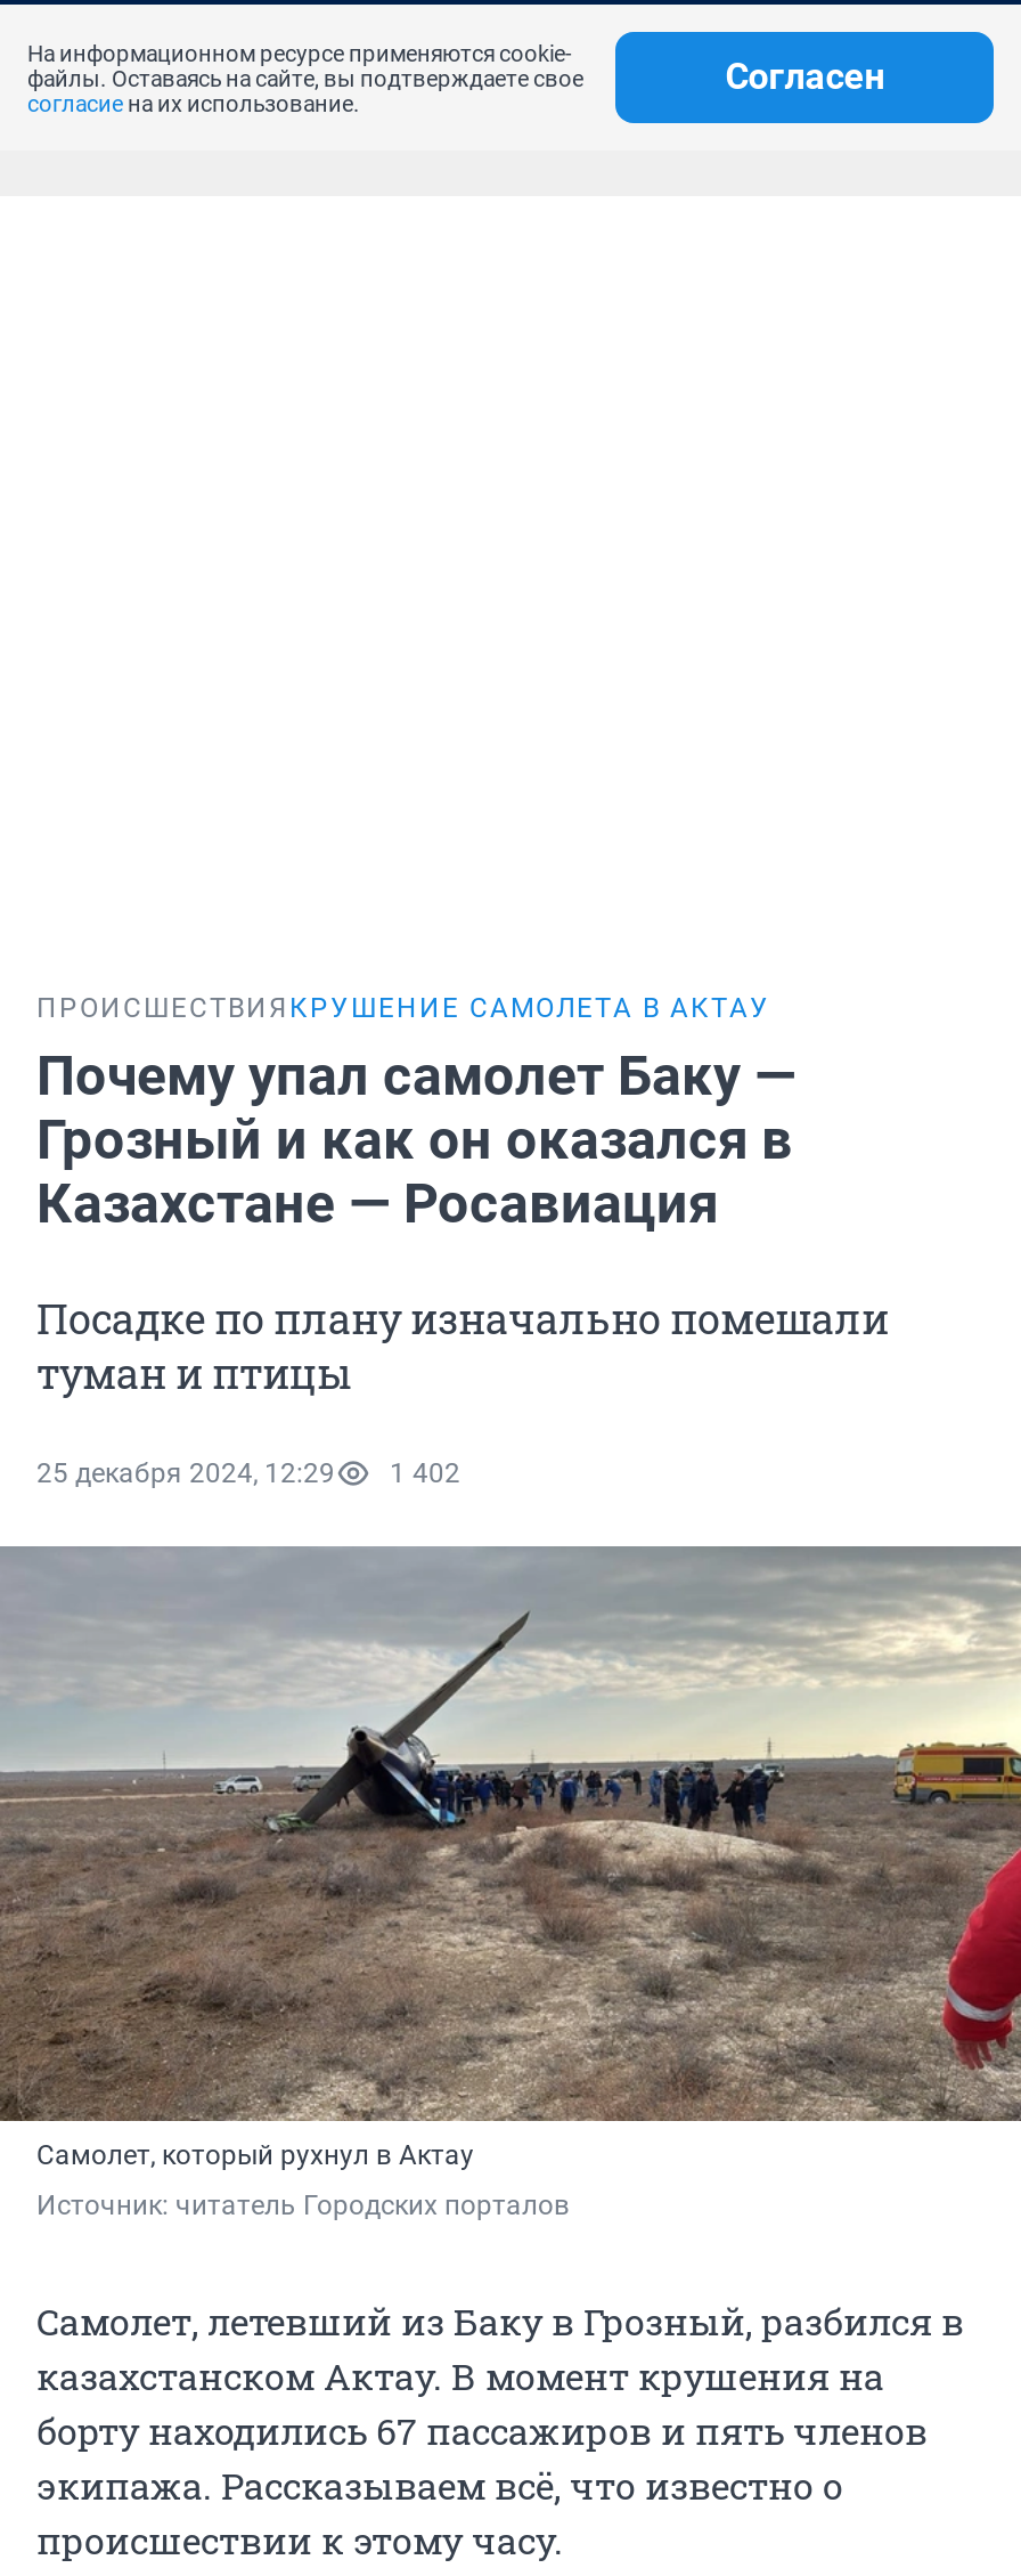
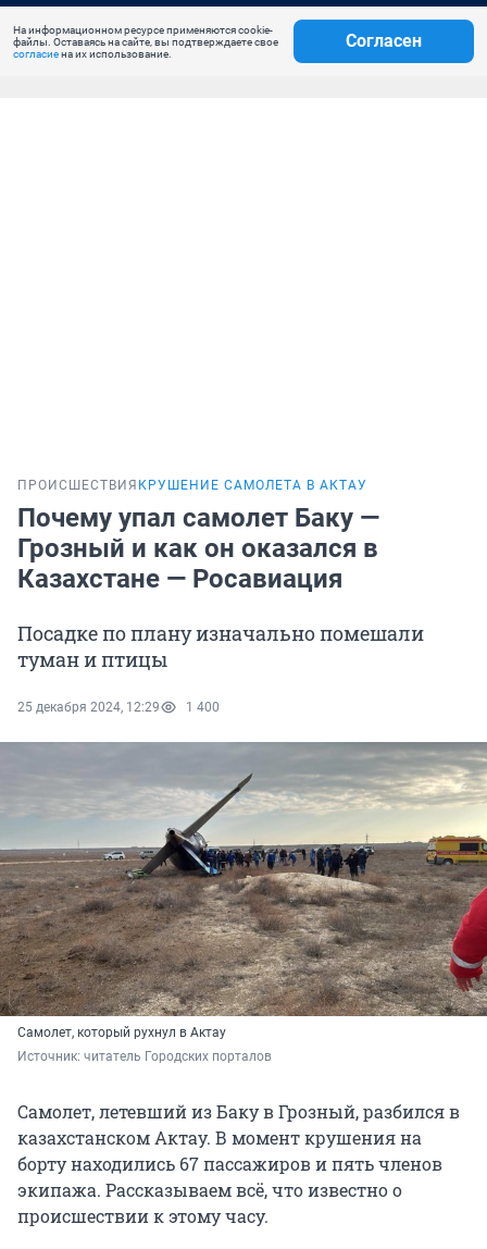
- 25 декабря 2024, 12:29 1 402
+ 25 декабря 2024, 12:29 1 400
